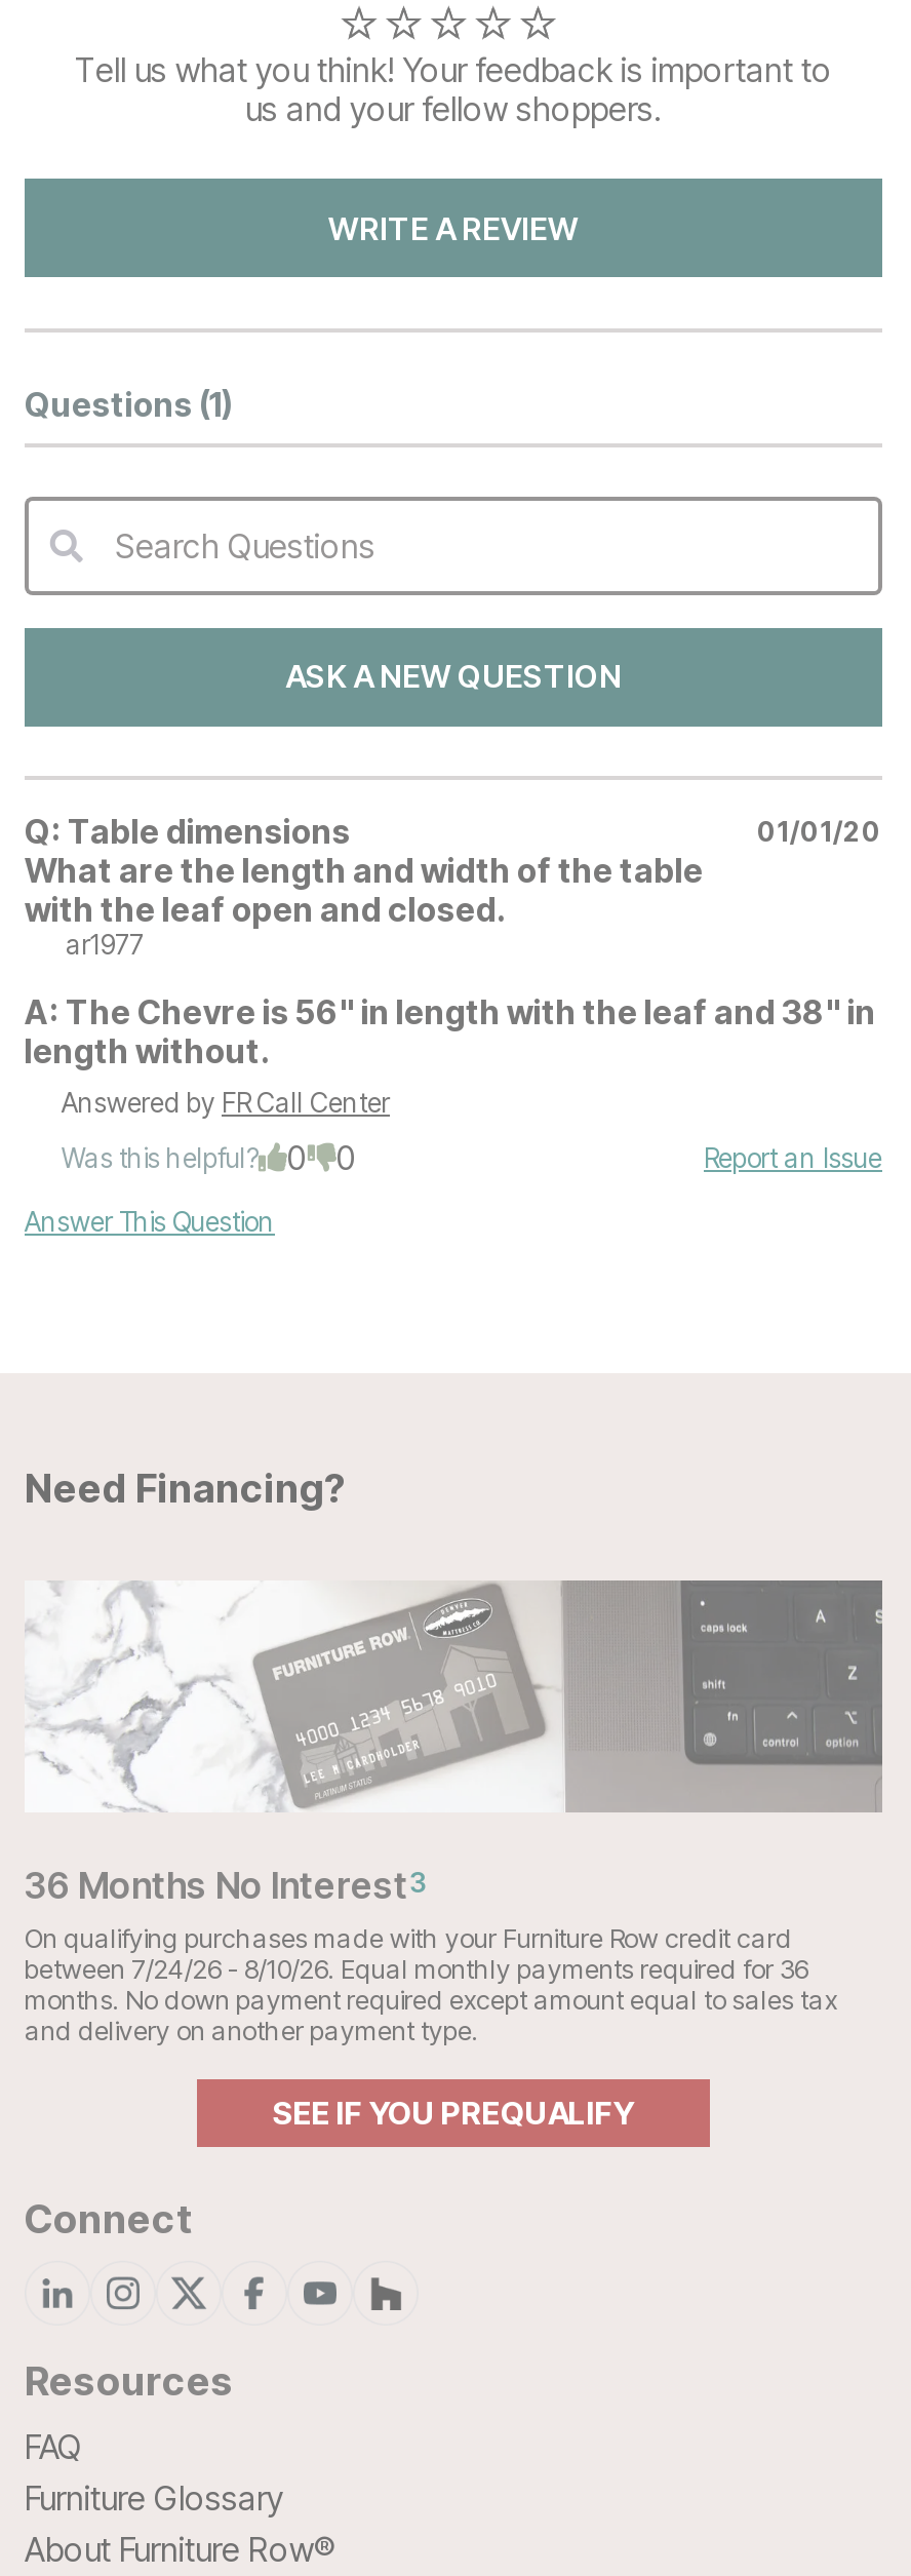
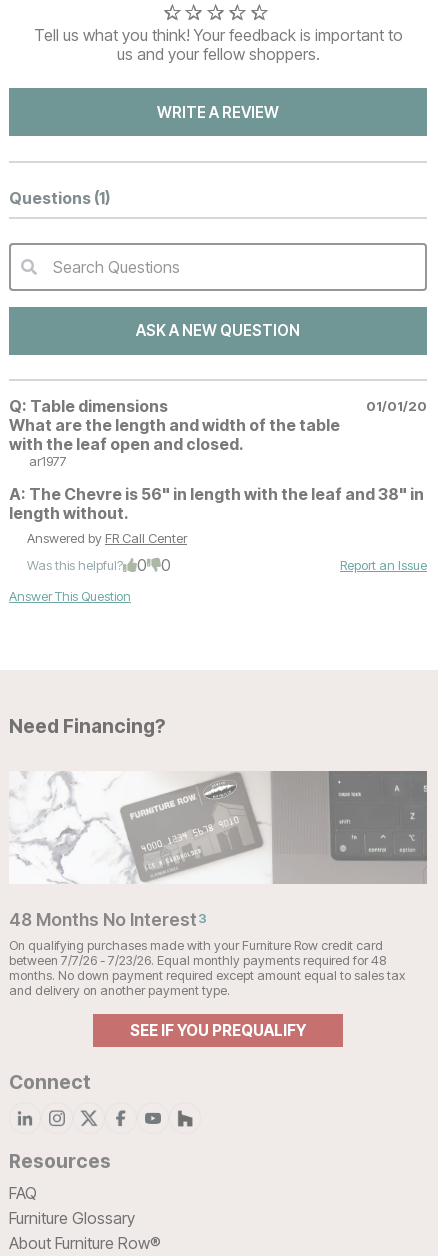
- 36 Months No Interest3
+ 48 Months No Interest3

- between 7/24/26 - 8/10/26. Equal monthly payments required for 36
+ between 7/7/26 - 7/23/26. Equal monthly payments required for 48
